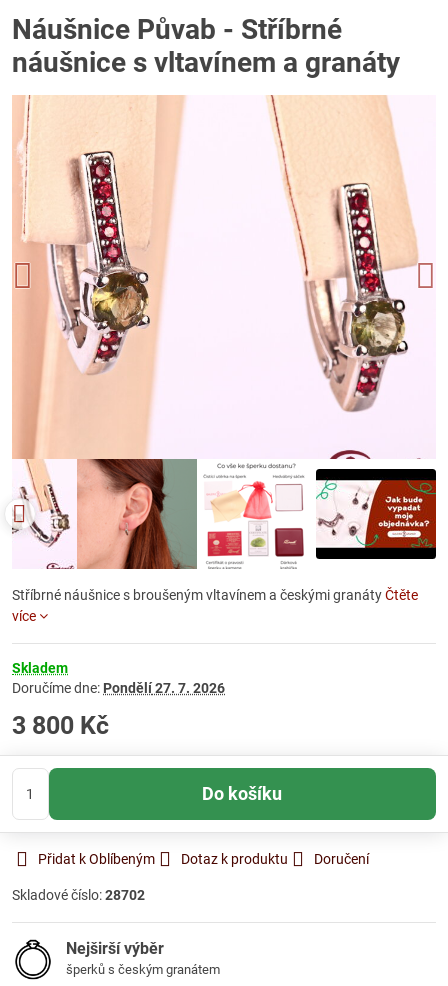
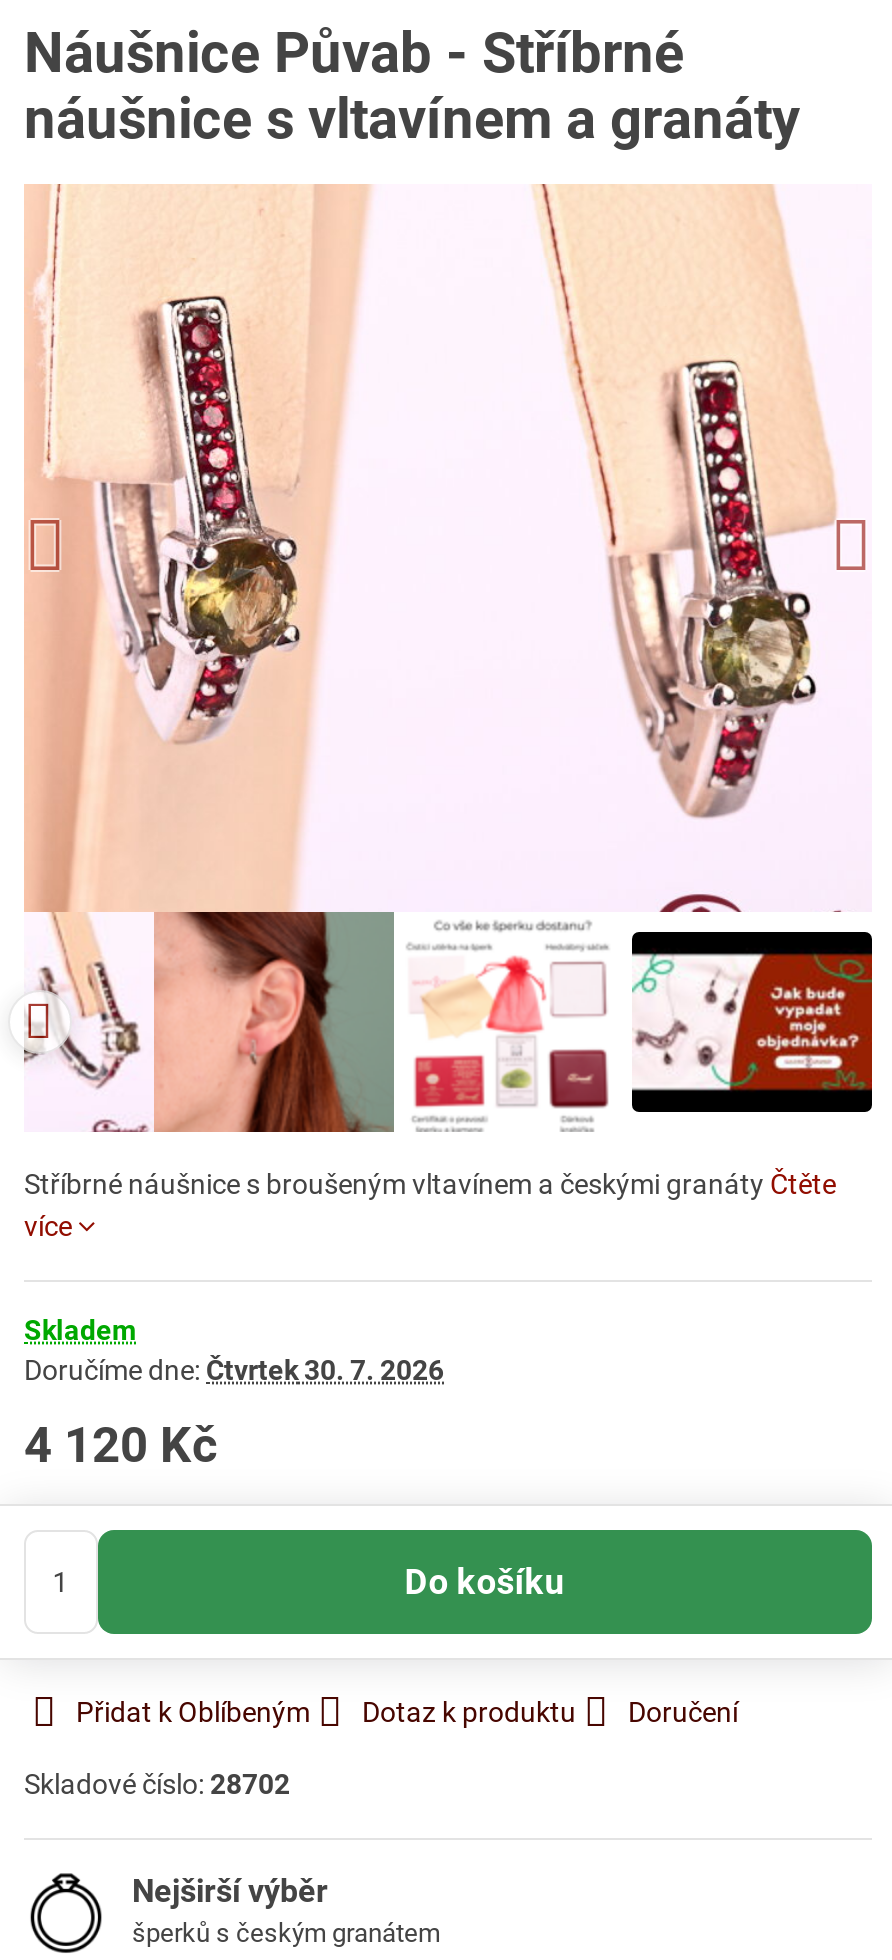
- Doručíme dne: Pondělí 27. 7. 2026
+ Doručíme dne: Čtvrtek 30. 7. 2026

- 3 800 Kč
+ 4 120 Kč
